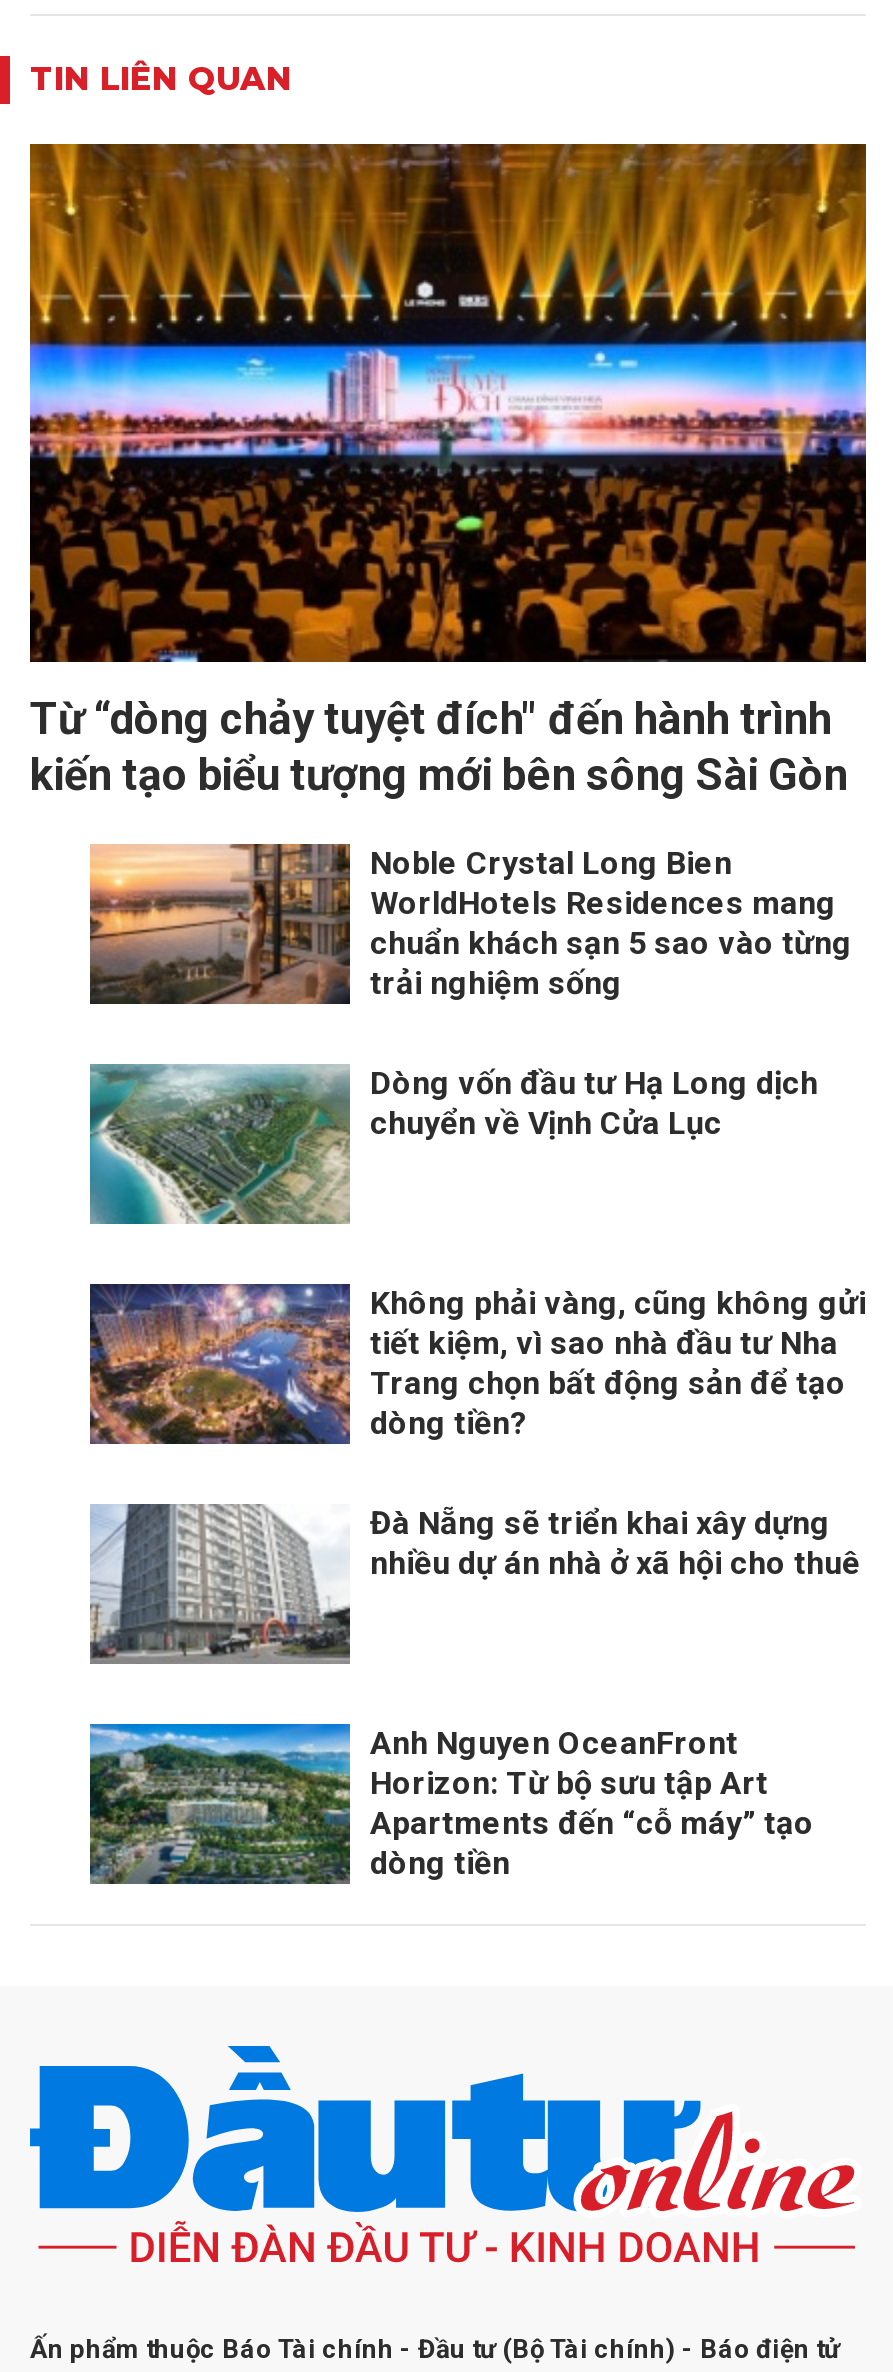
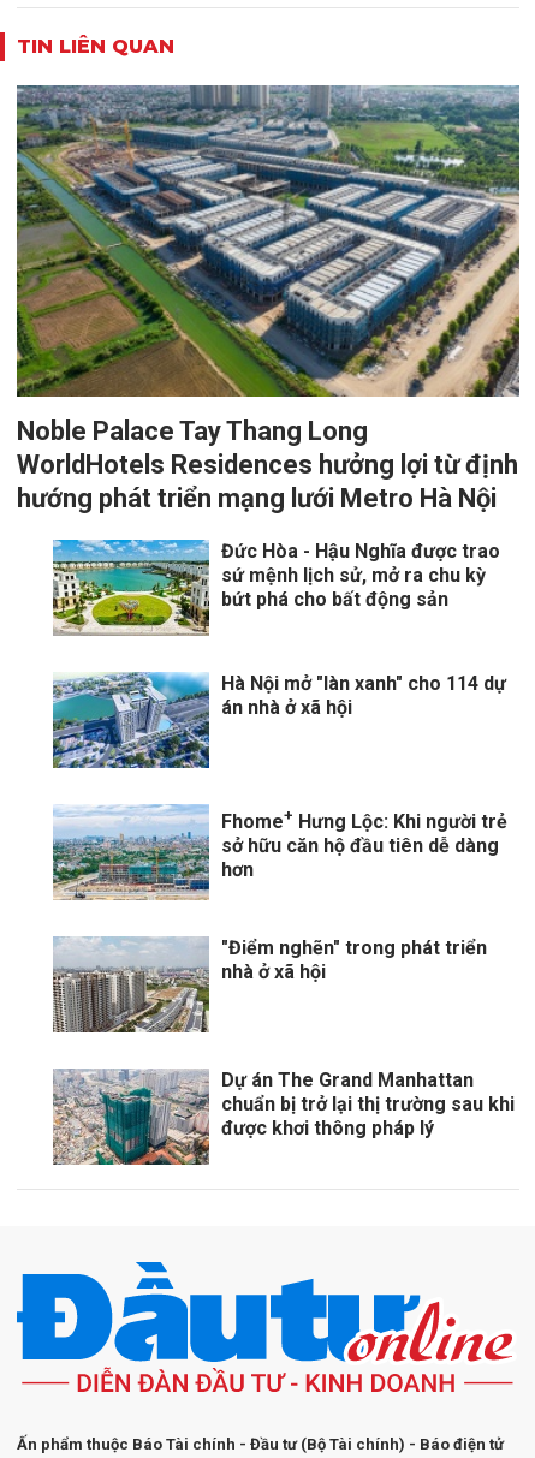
- [image]
- Từ “dòng chảy tuyệt đích" đến hành trình
- kiến tạo biểu tượng mới bên sông Sài Gòn
+ [image]
+ Noble Palace Tay Thang Long
+ WorldHotels Residences hưởng lợi từ định
+ hướng phát triển mạng lưới Metro Hà Nội

- [image]
- Noble Crystal Long Bien
- WorldHotels Residences mang
- chuẩn khách sạn 5 sao vào từng
- trải nghiệm sống
+ [image]
+ Đức Hòa - Hậu Nghĩa được trao
+ sứ mệnh lịch sử, mở ra chu kỳ
+ bứt phá cho bất động sản

- [image]
- Dòng vốn đầu tư Hạ Long dịch
- chuyển về Vịnh Cửa Lục
+ [image]
+ Hà Nội mở "làn xanh" cho 114 dự
+ án nhà ở xã hội

- [image]
- Không phải vàng, cũng không gửi
- tiết kiệm, vì sao nhà đầu tư Nha
- Trang chọn bất động sản để tạo
- dòng tiền?
+ [image]
+ Fhome+ Hưng Lộc: Khi người trẻ
+ sở hữu căn hộ đầu tiên dễ dàng
+ hơn

- [image]
- Đà Nẵng sẽ triển khai xây dựng
- nhiều dự án nhà ở xã hội cho thuê
+ [image]
+ "Điểm nghẽn" trong phát triển
+ nhà ở xã hội

- [image]
- Anh Nguyen OceanFront
- Horizon: Từ bộ sưu tập Art
- Apartments đến “cỗ máy” tạo
- dòng tiền
+ [image]
+ Dự án The Grand Manhattan
+ chuẩn bị trở lại thị trường sau khi
+ được khơi thông pháp lý
